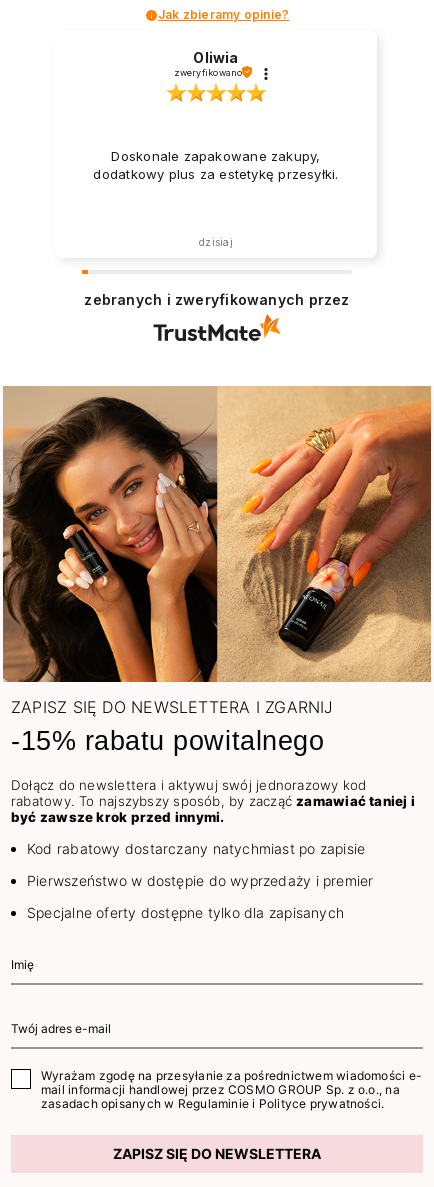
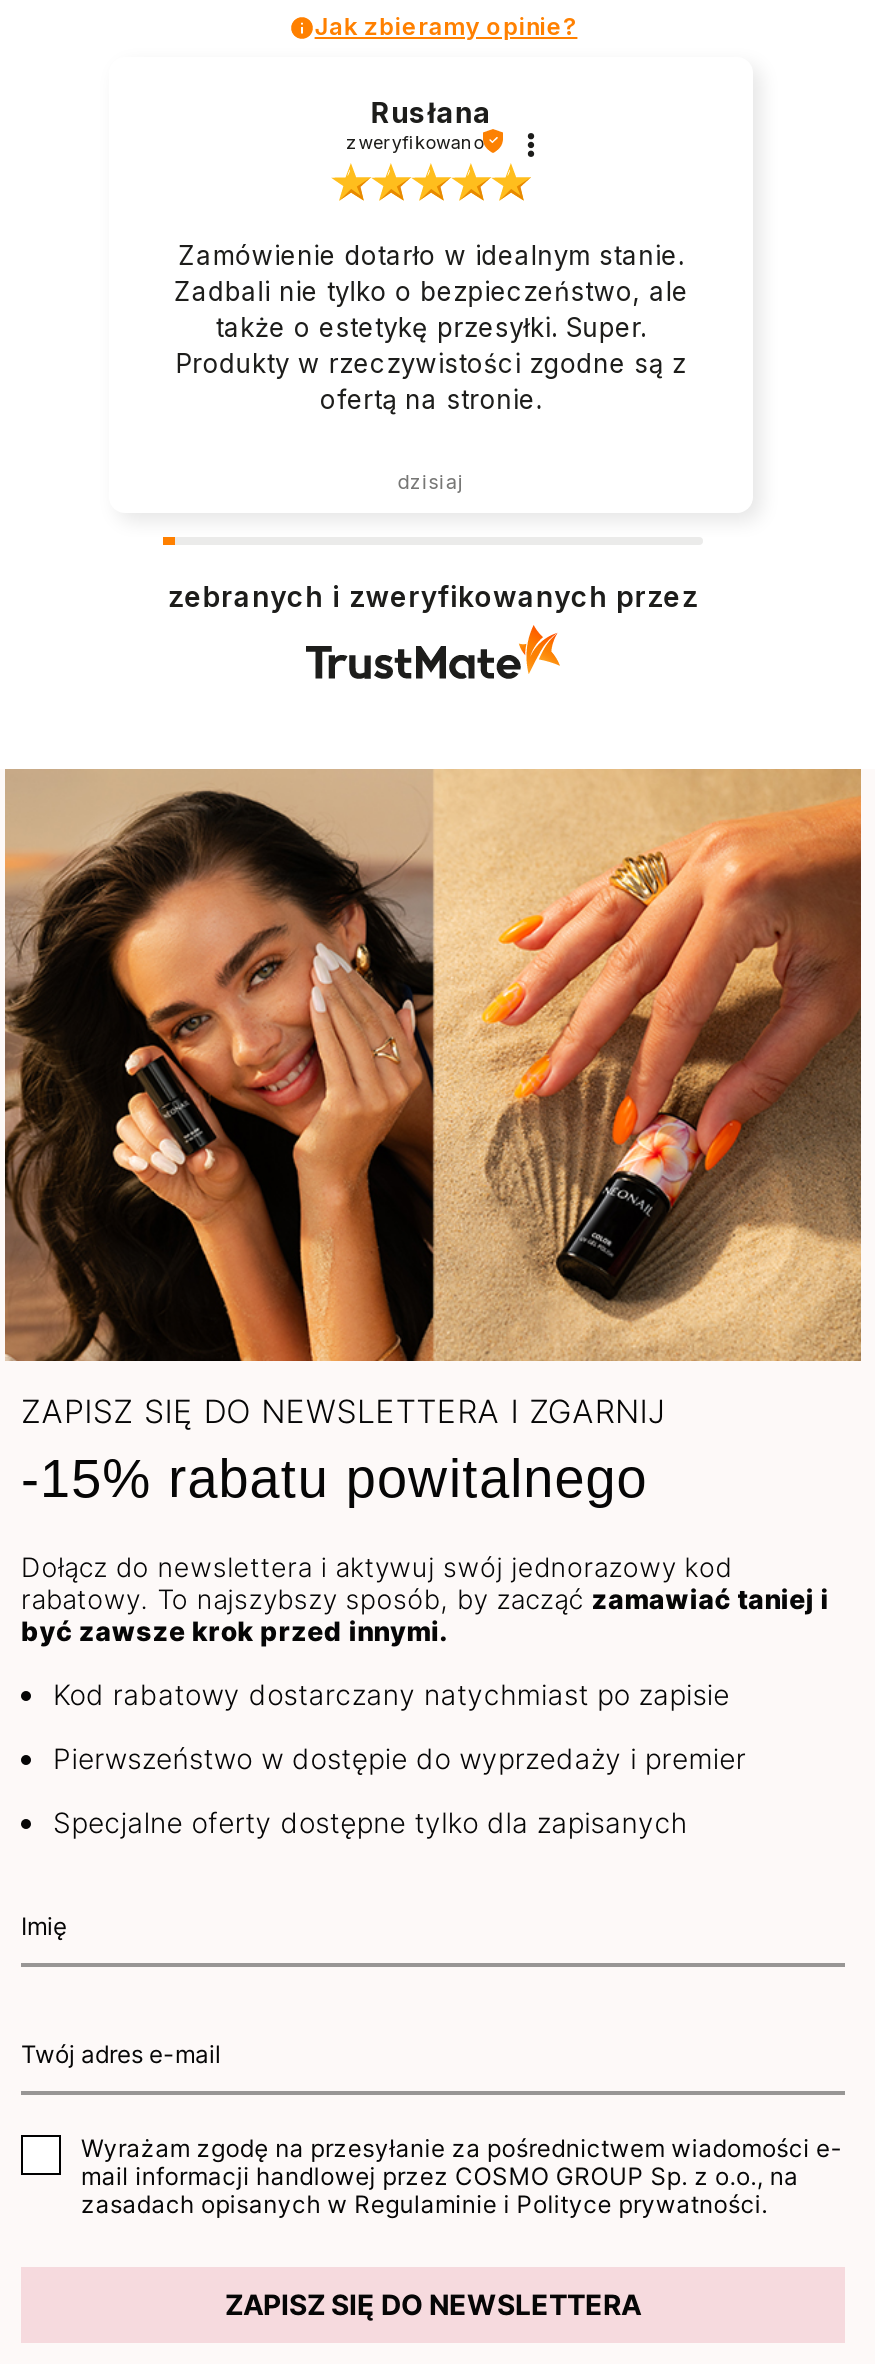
- Oliwia
+ Rusłana

- Doskonale zapakowane zakupy,
- dodatkowy plus za estetykę przesyłki.
+ Zamówienie dotarło w idealnym stanie.
+ Zadbali nie tylko o bezpieczeństwo, ale
+ także o estetykę przesyłki. Super.
+ Produkty w rzeczywistości zgodne są z
+ ofertą na stronie.
